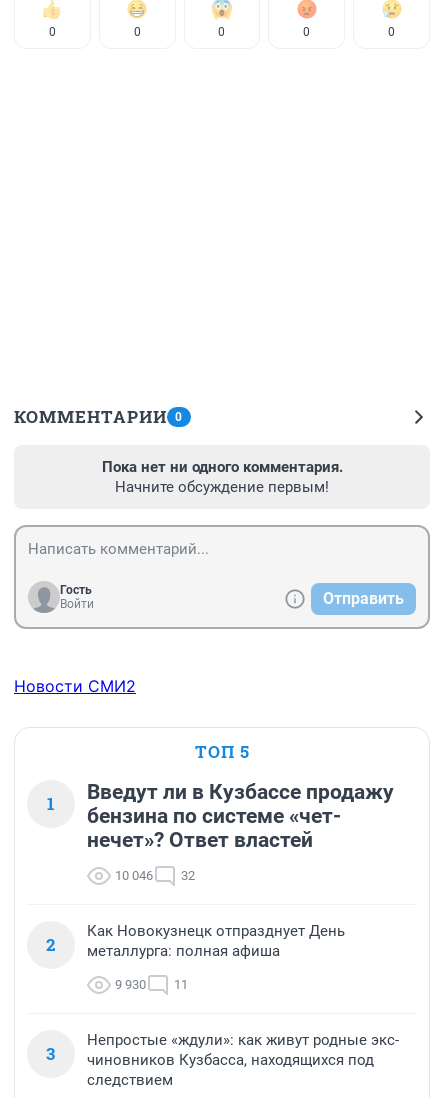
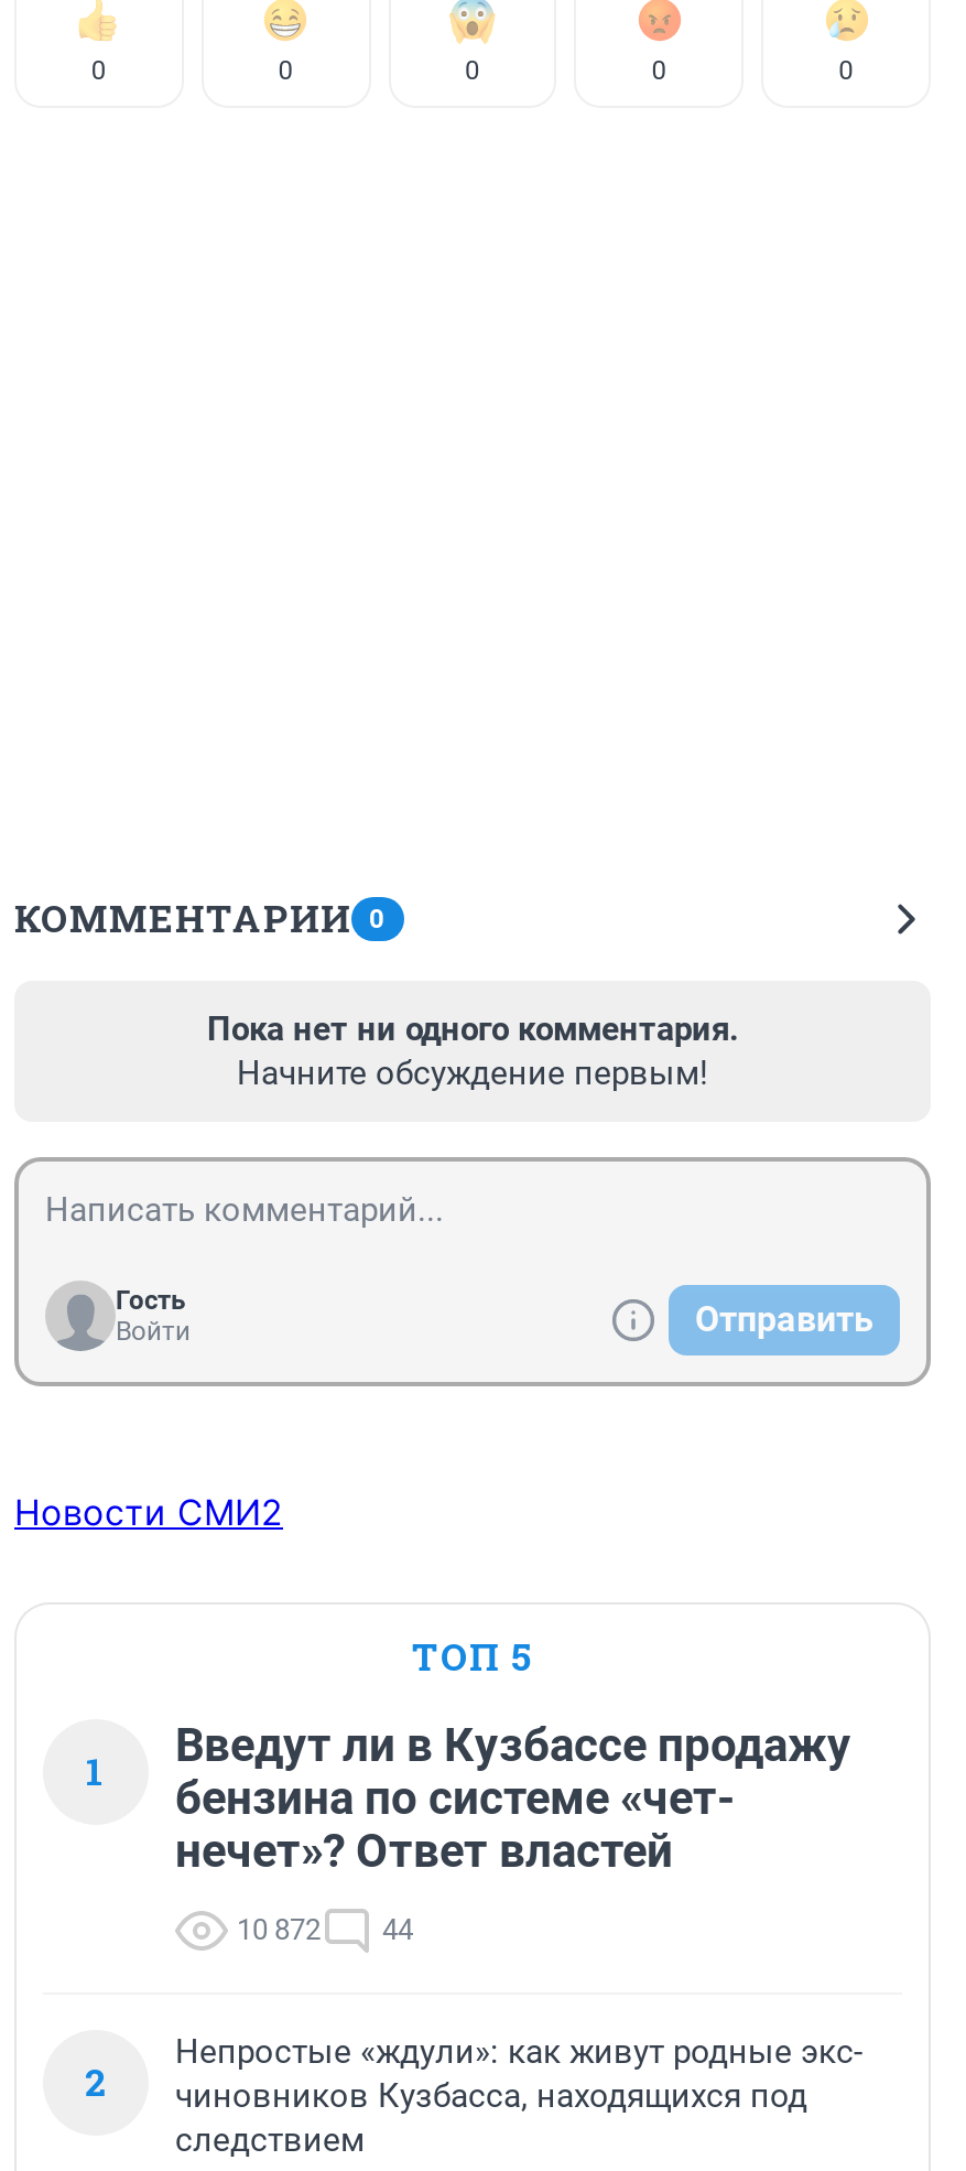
- 10 046
+ 10 872

- 32
+ 44

- Как Новокузнецк отпразднует День
- металлурга: полная афиша
- 9 930
- 11
- 3
